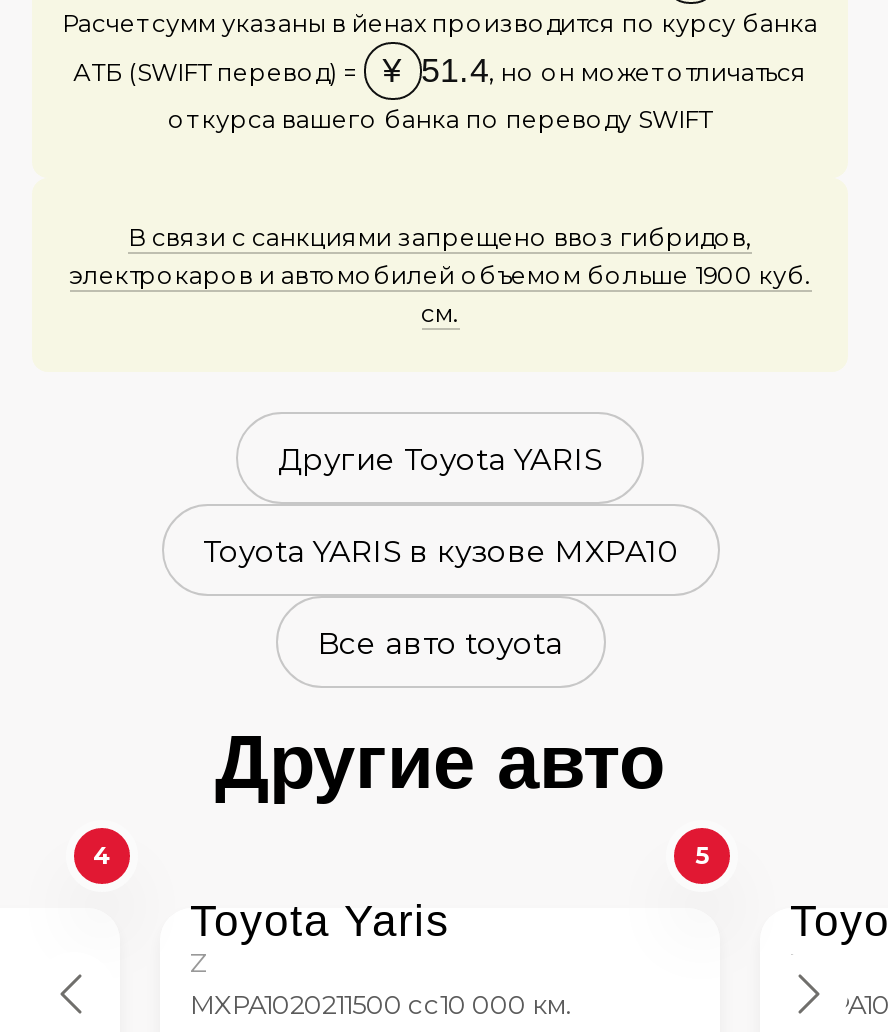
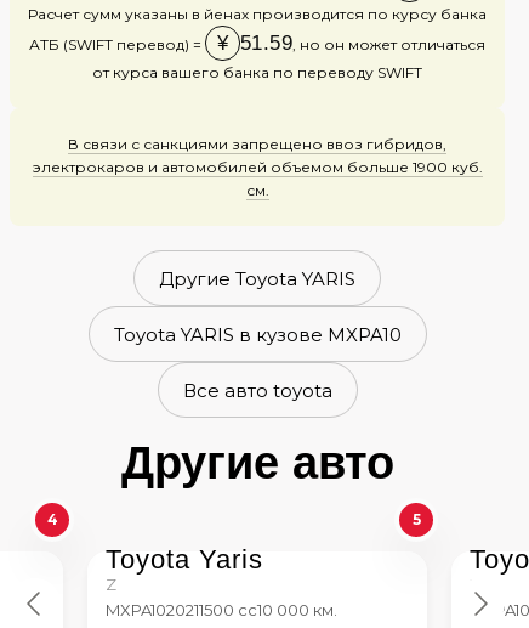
- ¥ 51.4, но он может отличаться
+ ¥ 51.59, но он может отличаться
